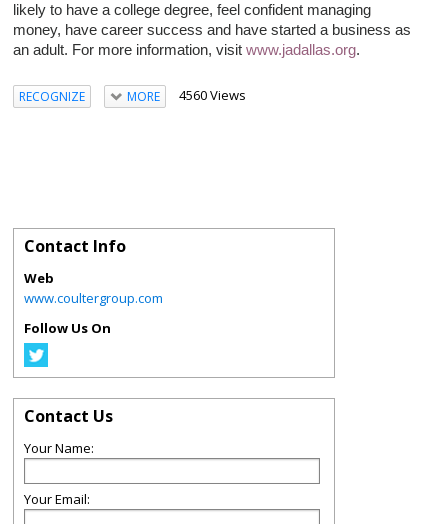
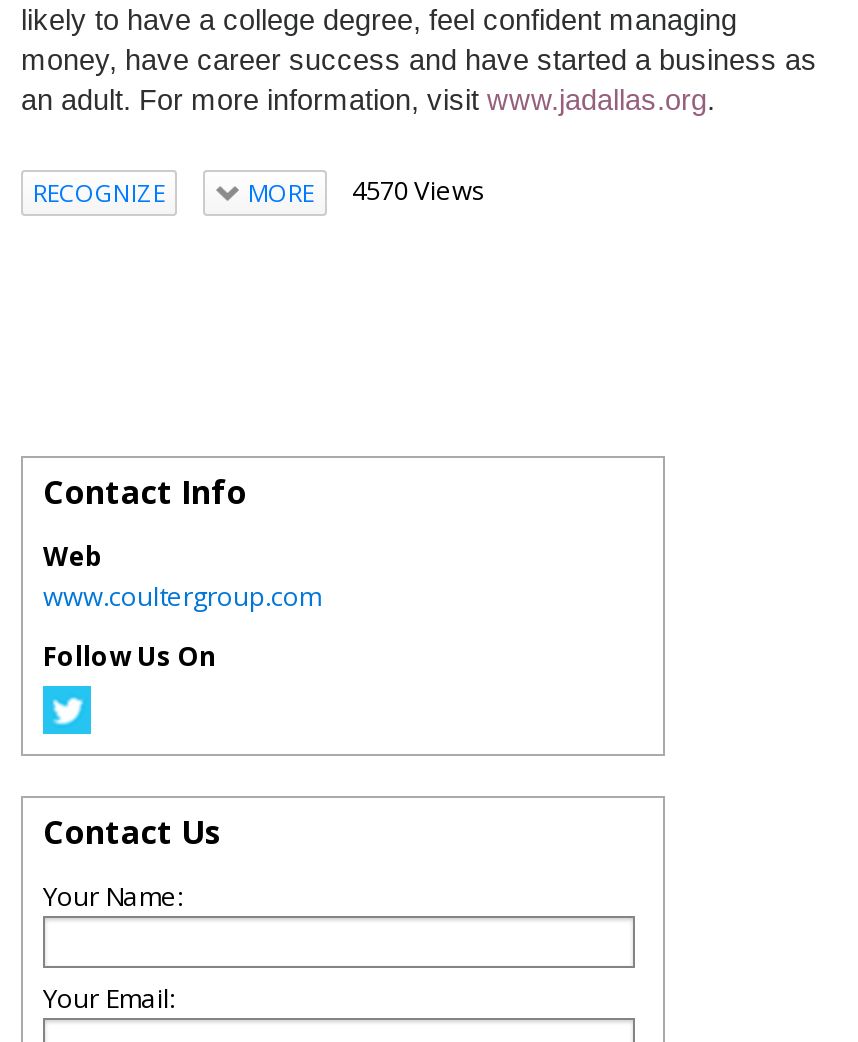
- MORE 4560 Views
+ MORE 4570 Views
